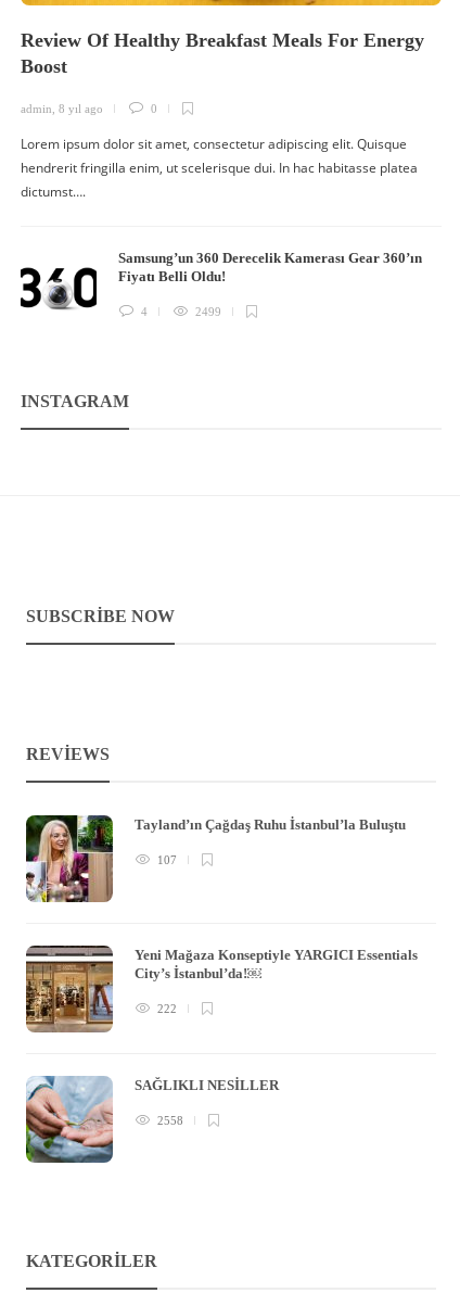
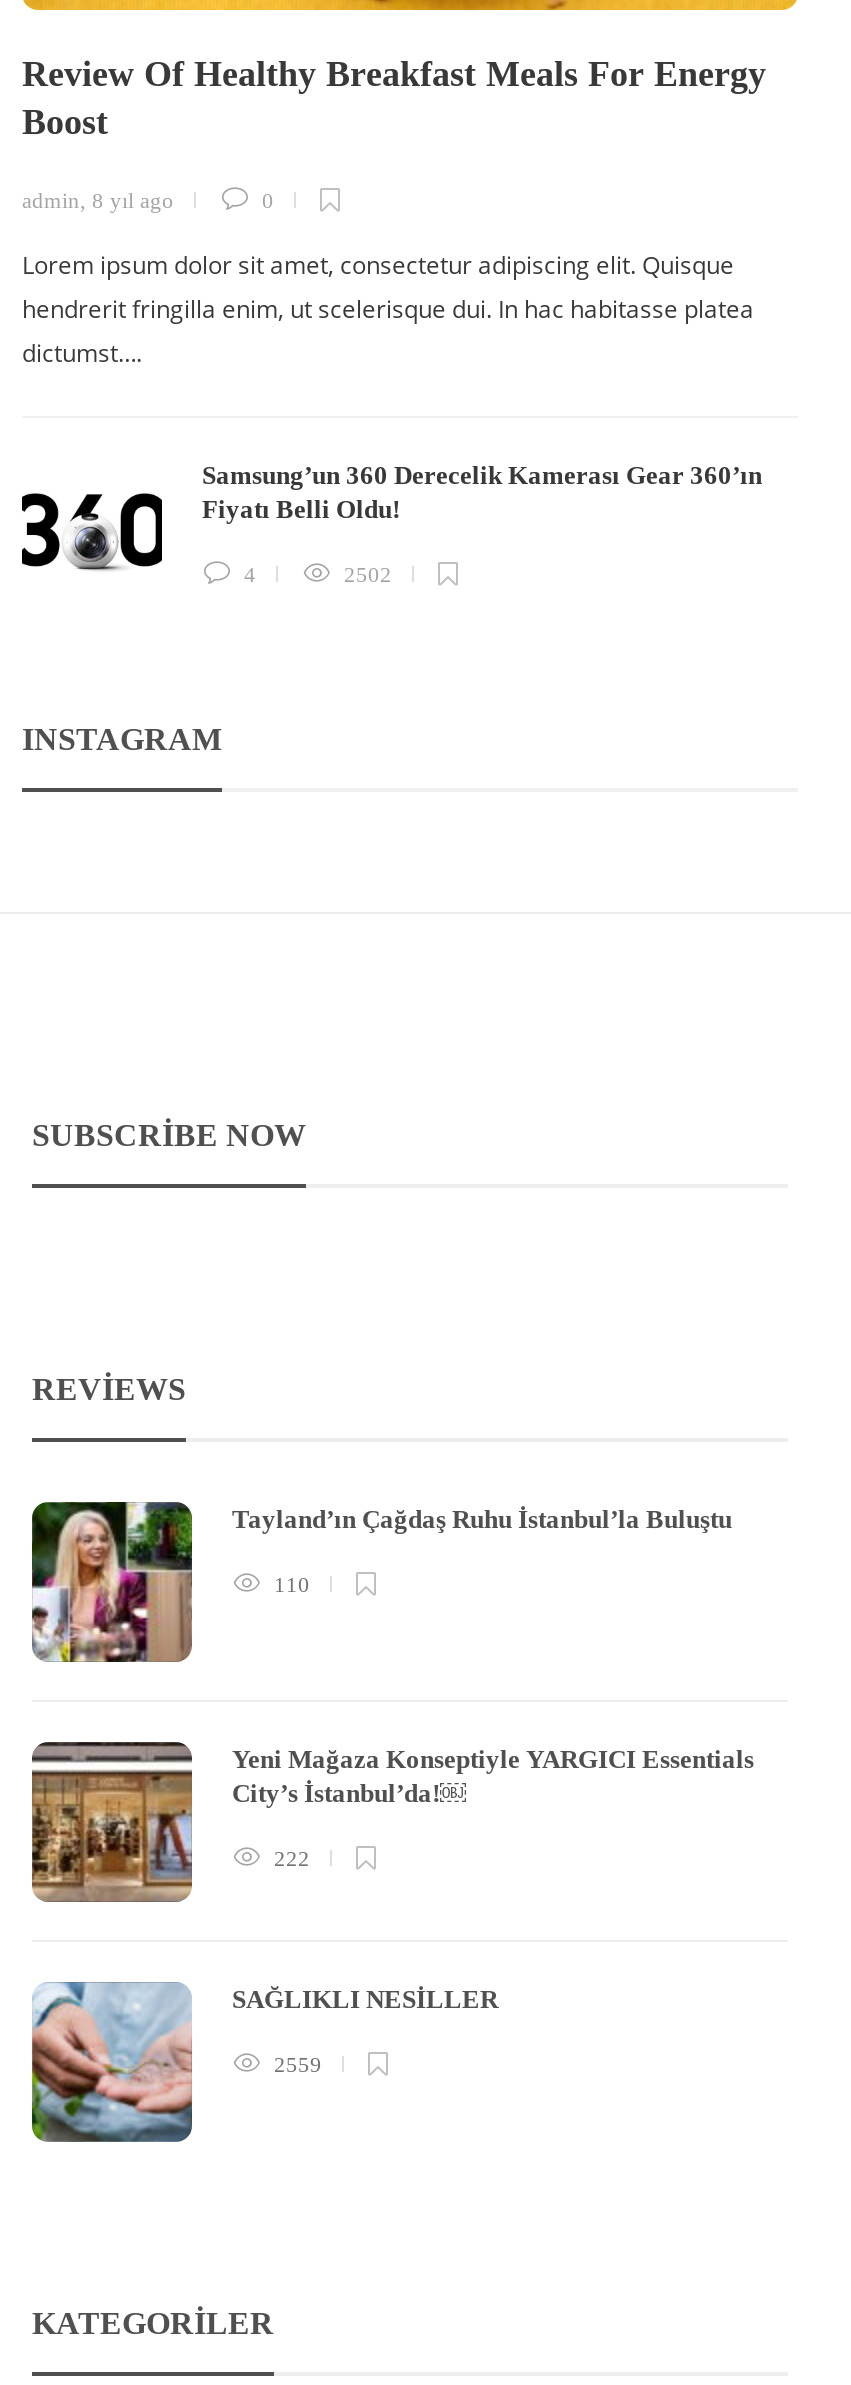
- 2499
+ 2502

- 107
+ 110

- 2558
+ 2559
